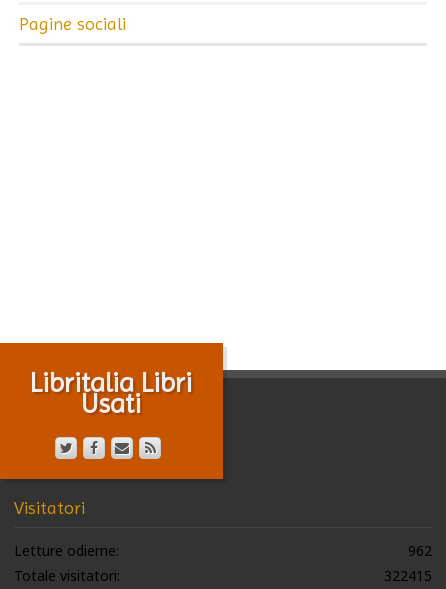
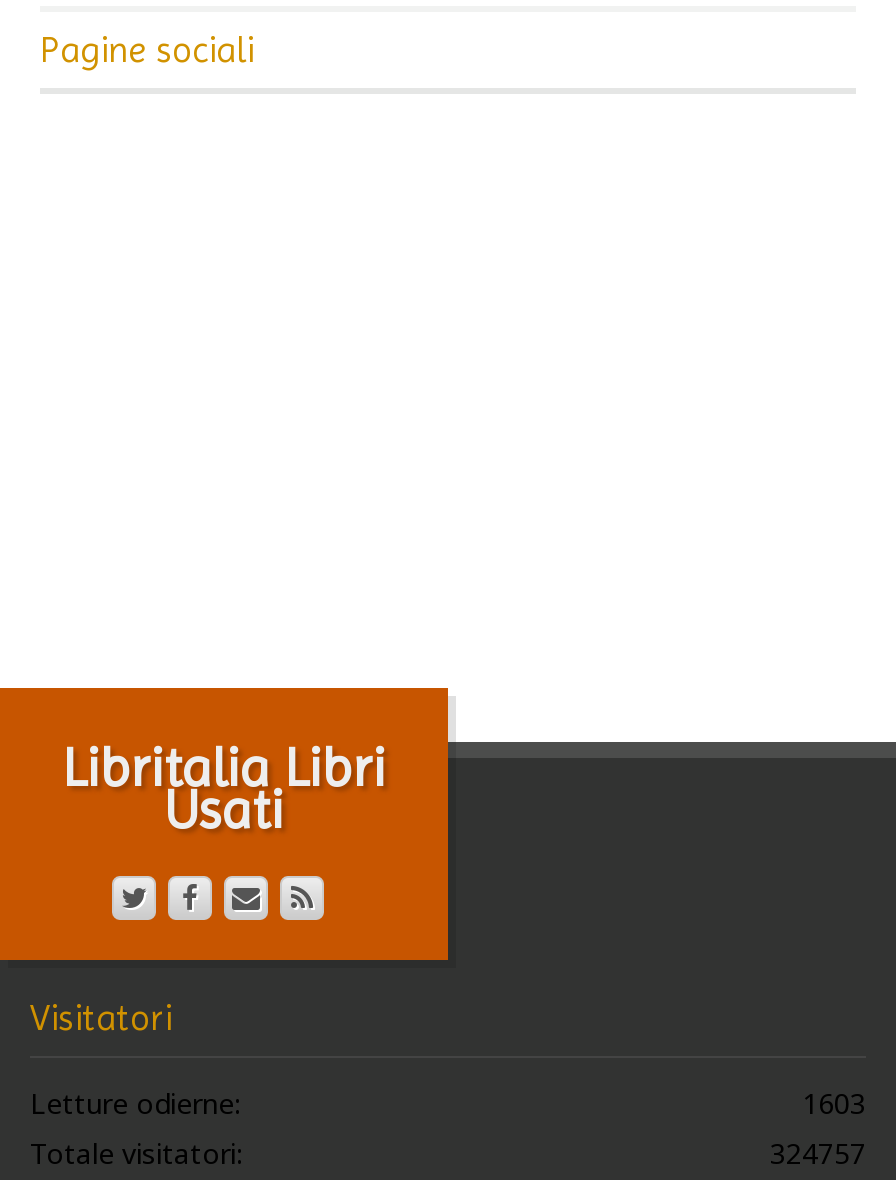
- 962
+ 1603

- 322415
+ 324757
